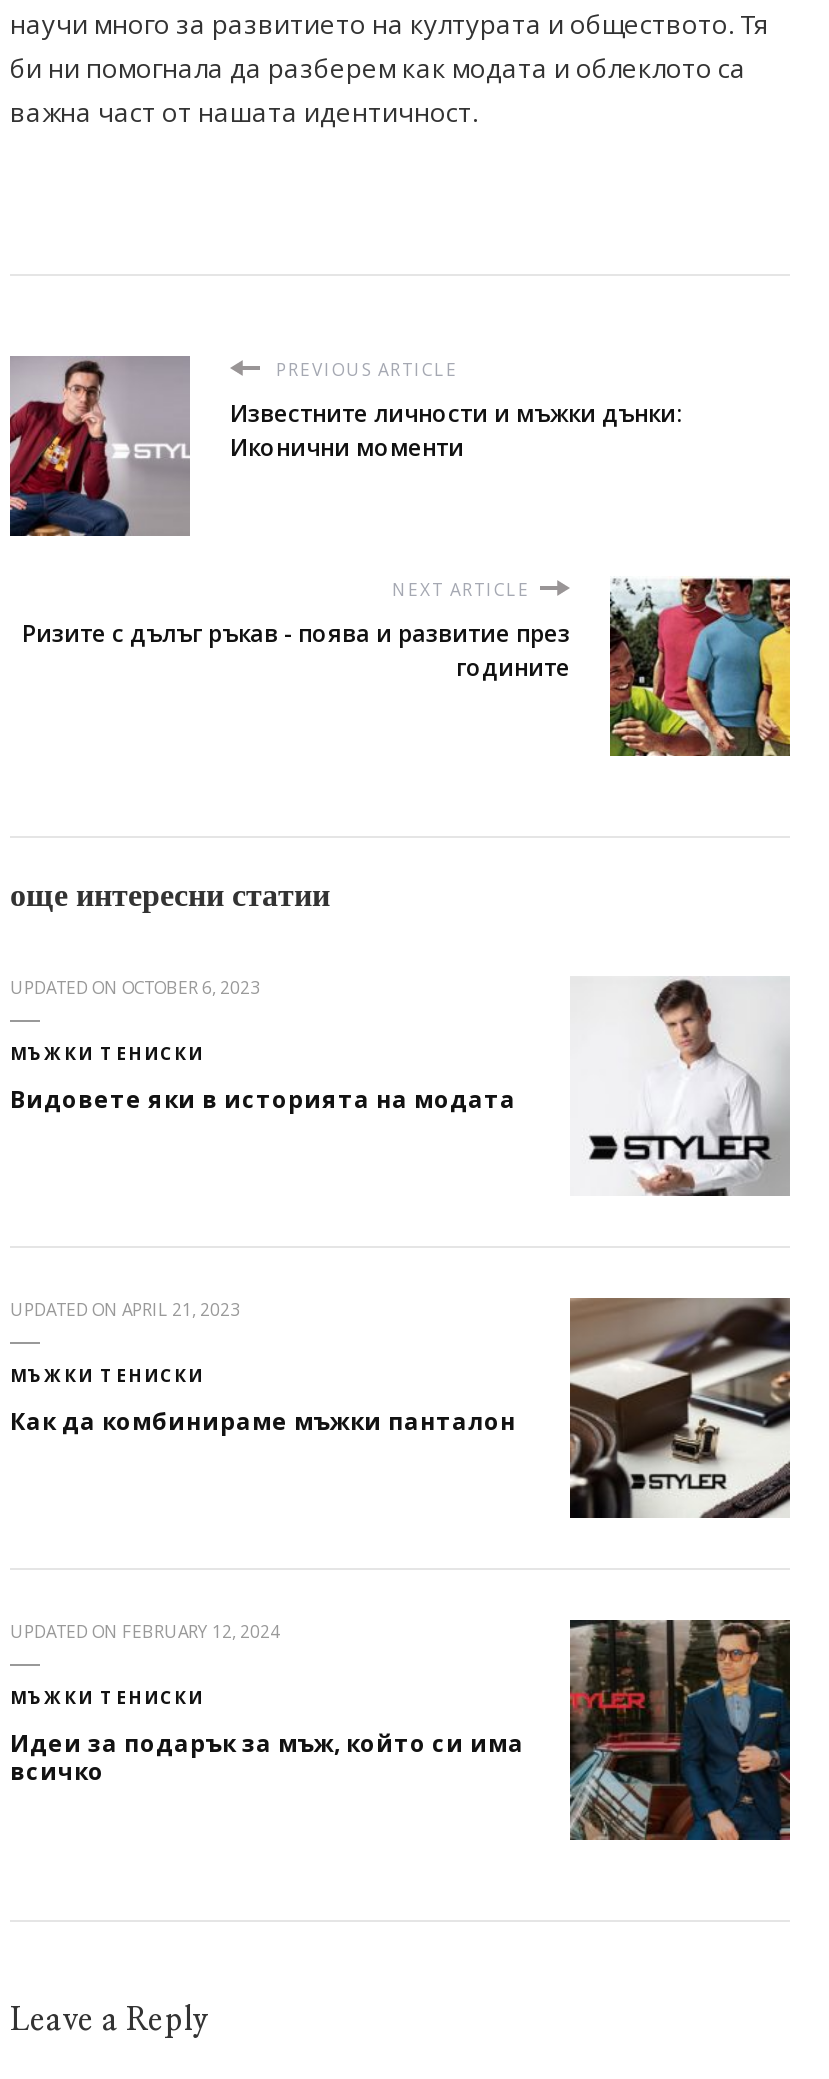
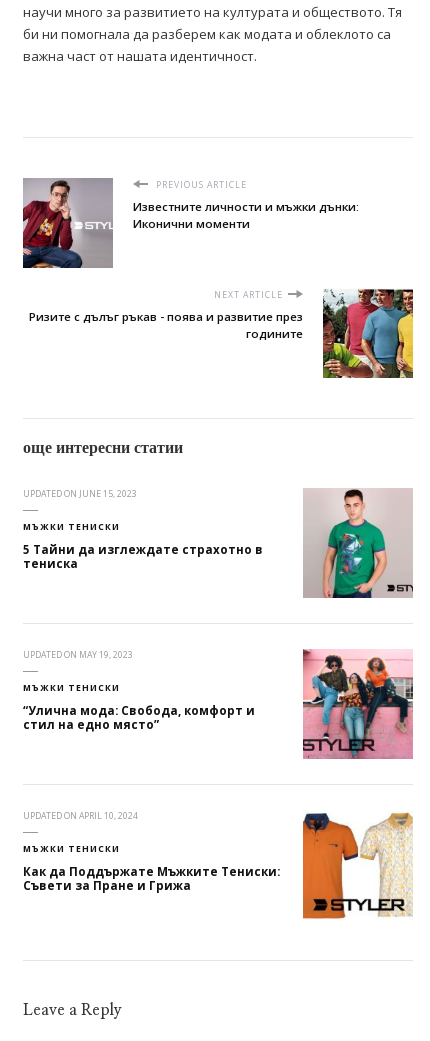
- UPDATED ON OCTOBER 6, 2023
+ UPDATED ON JUNE 15, 2023

- [image]
- Видовете яки в историята на модата
+ [image]
+ 5 Тайни да изглеждате страхотно в
+ тениска

- UPDATED ON APRIL 21, 2023
+ UPDATED ON MAY 19, 2023

- [image]
+ [image]

- Как да комбинираме мъжки панталон
+ “Улична мода: Свобода, комфорт и
+ стил на едно място”

- UPDATED ON FEBRUARY 12, 2024
+ UPDATED ON APRIL 10, 2024

- [image]
- Идеи за подарък за мъж, който си има
- всичко
+ [image]
+ Как да Поддържате Мъжките Тениски:
+ Съвети за Пране и Грижа
